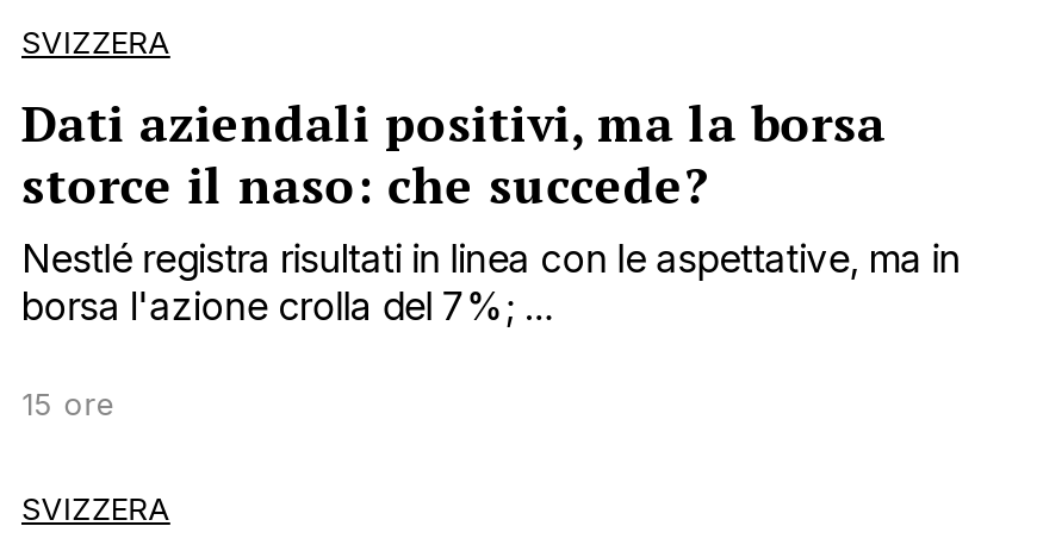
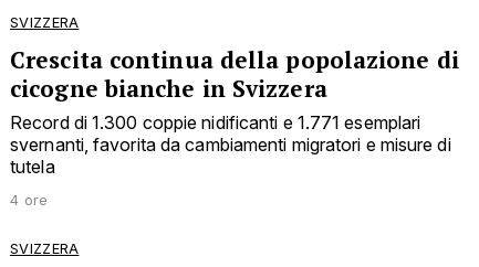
- Dati aziendali positivi, ma la borsa
- storce il naso: che succede?
- Nestlé registra risultati in linea con le aspettative, ma in
- borsa l'azione crolla del 7%; ...
+ Crescita continua della popolazione di
+ cicogne bianche in Svizzera
+ Record di 1.300 coppie nidificanti e 1.771 esemplari
+ svernanti, favorita da cambiamenti migratori e misure di
+ tutela

- 15 ore
+ 4 ore
